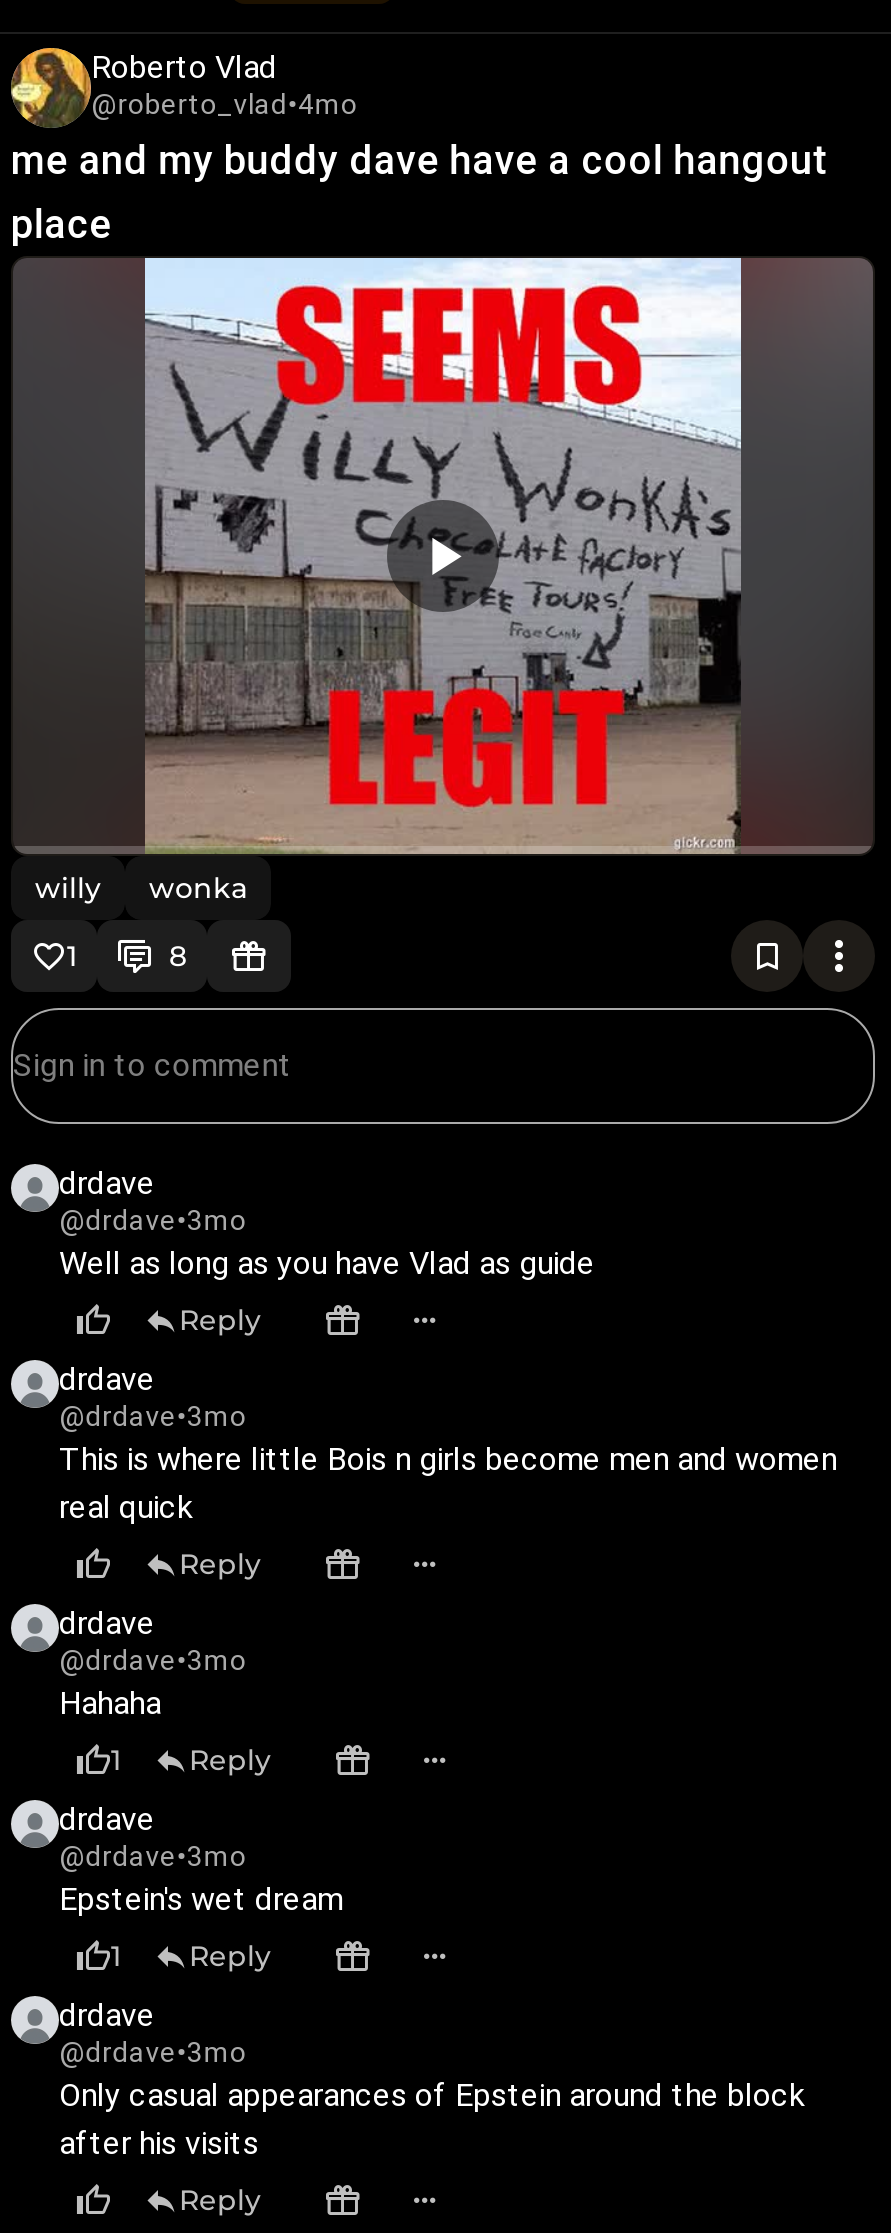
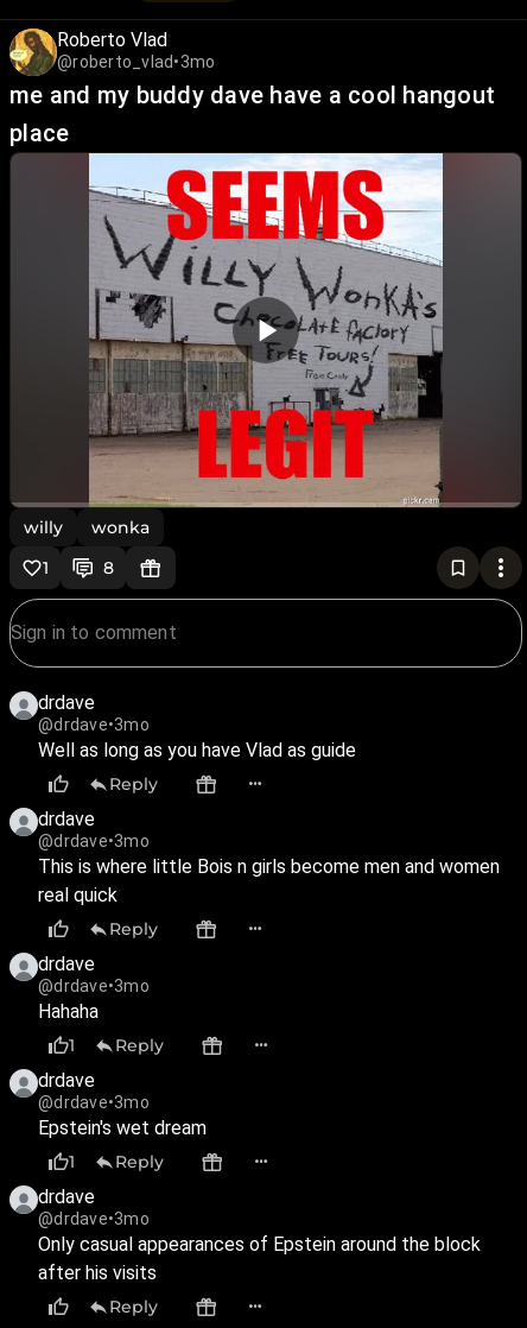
- @roberto_vlad•4mo
+ @roberto_vlad•3mo
